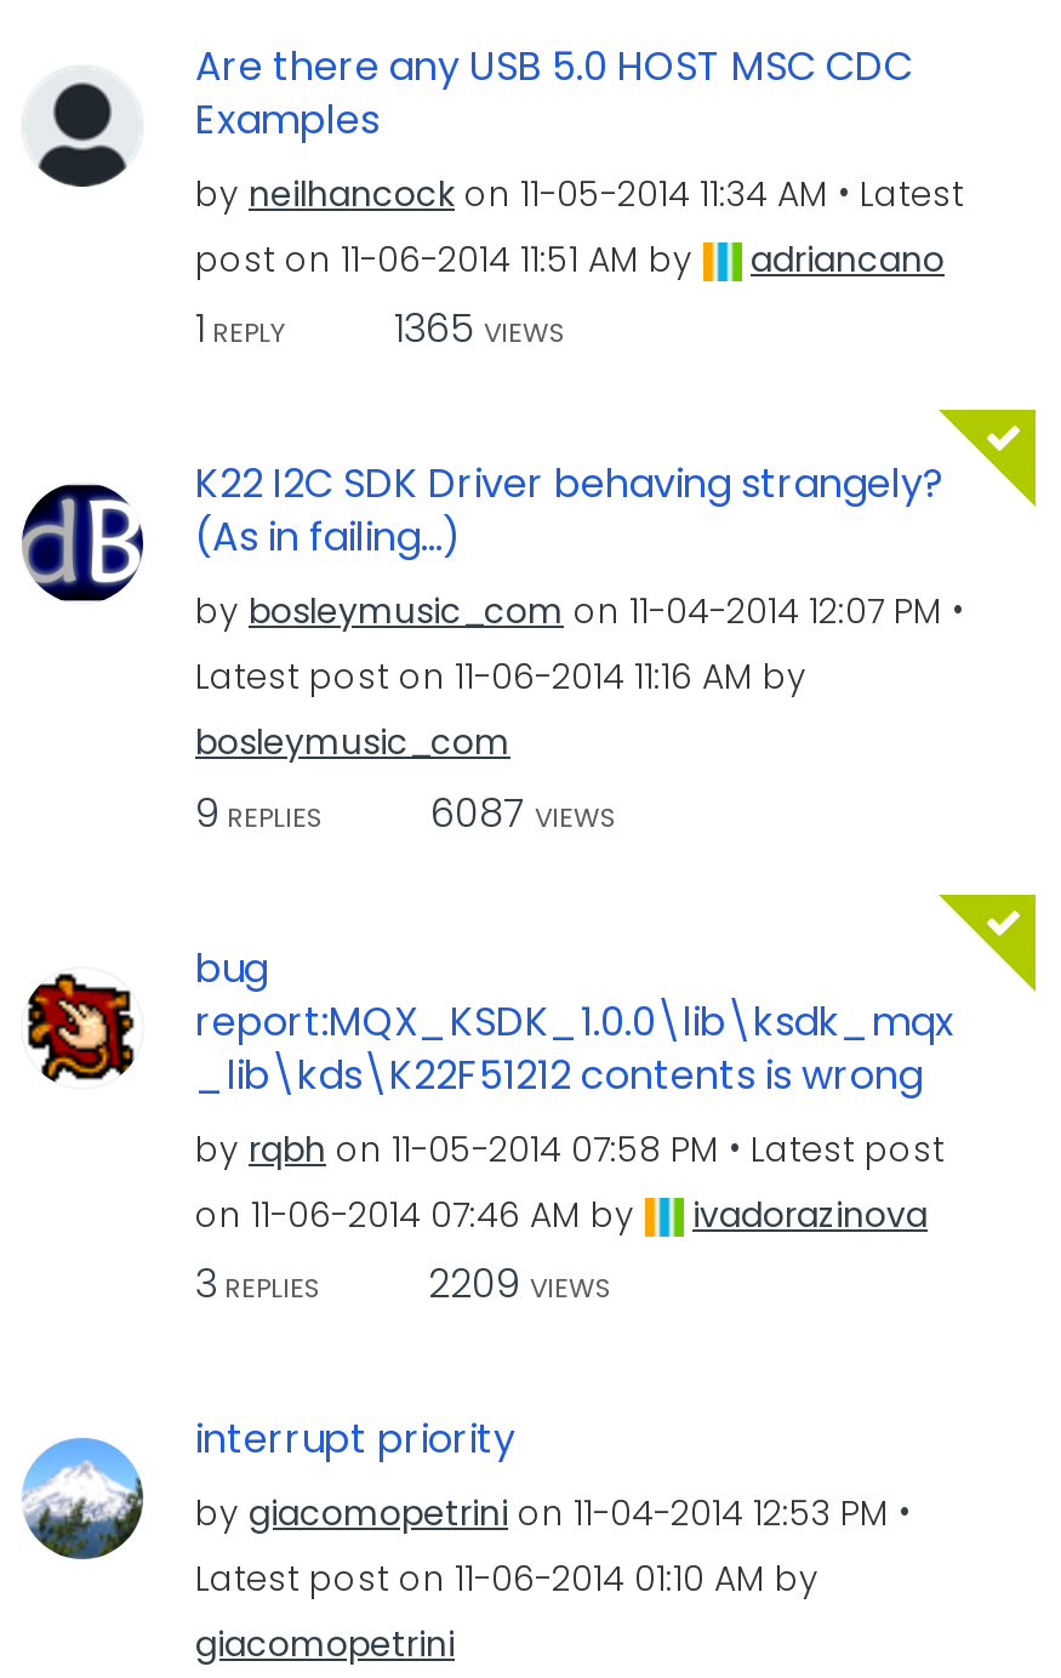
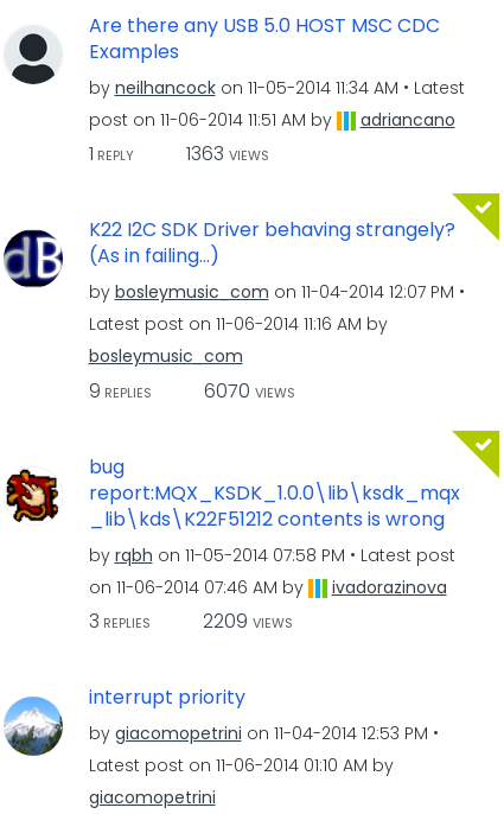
- 1 REPLY 1365 VIEWS
+ 1 REPLY 1363 VIEWS

- 9 REPLIES 6087 VIEWS
+ 9 REPLIES 6070 VIEWS
